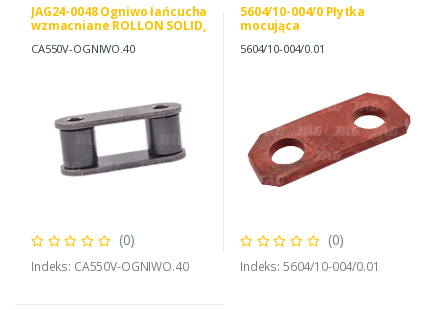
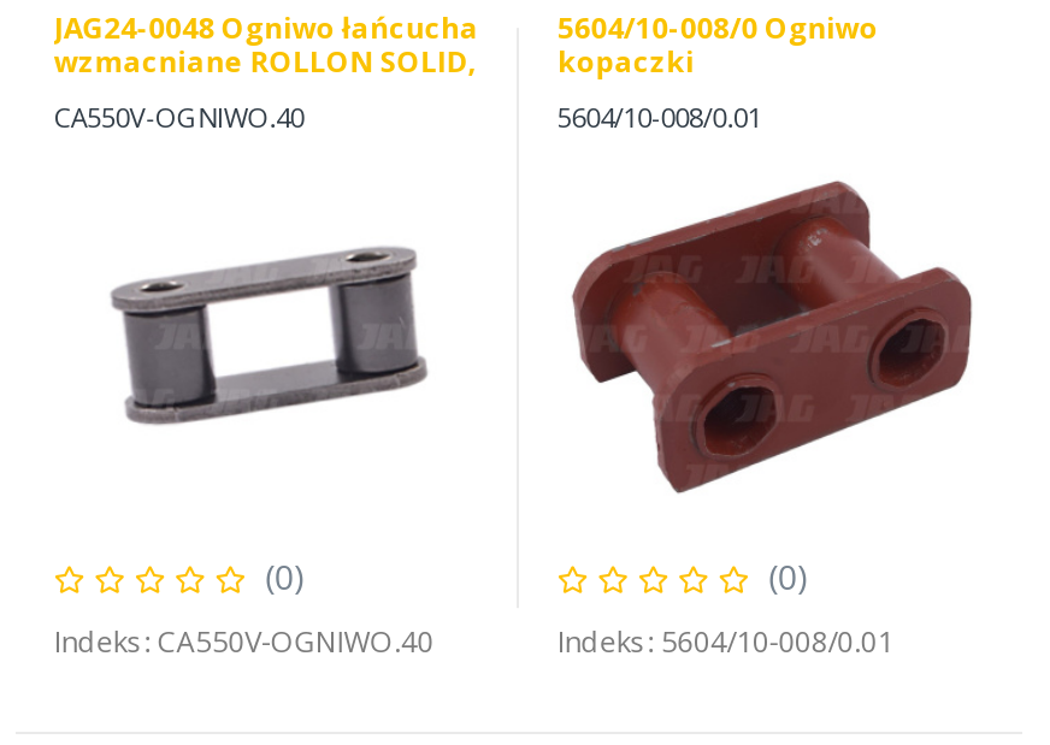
- 5604/10-004/0 Płytka
- mocująca
- 5604/10-004/0.01
+ 5604/10-008/0 Ogniwo
+ kopaczki
+ 5604/10-008/0.01

- [image]
+ [image]

- Indeks: 5604/10-004/0.01
+ Indeks: 5604/10-008/0.01
